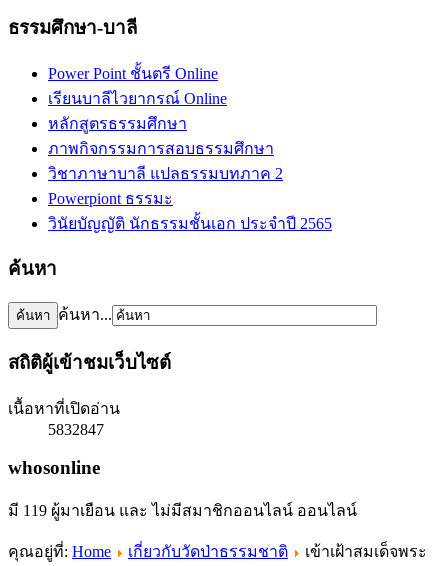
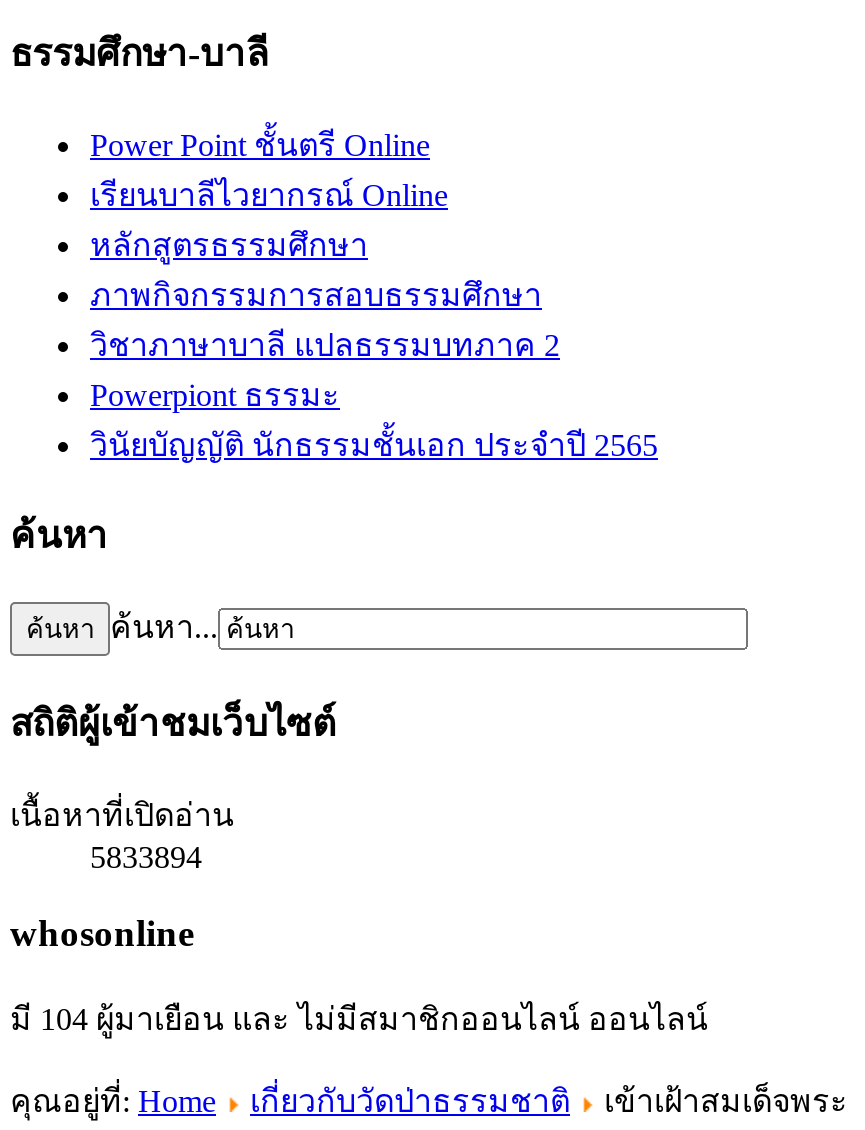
- 5832847
+ 5833894

- มี 119 ผู้มาเยือน และ ไม่มีสมาชิกออนไลน์ ออนไลน์
+ มี 104 ผู้มาเยือน และ ไม่มีสมาชิกออนไลน์ ออนไลน์
